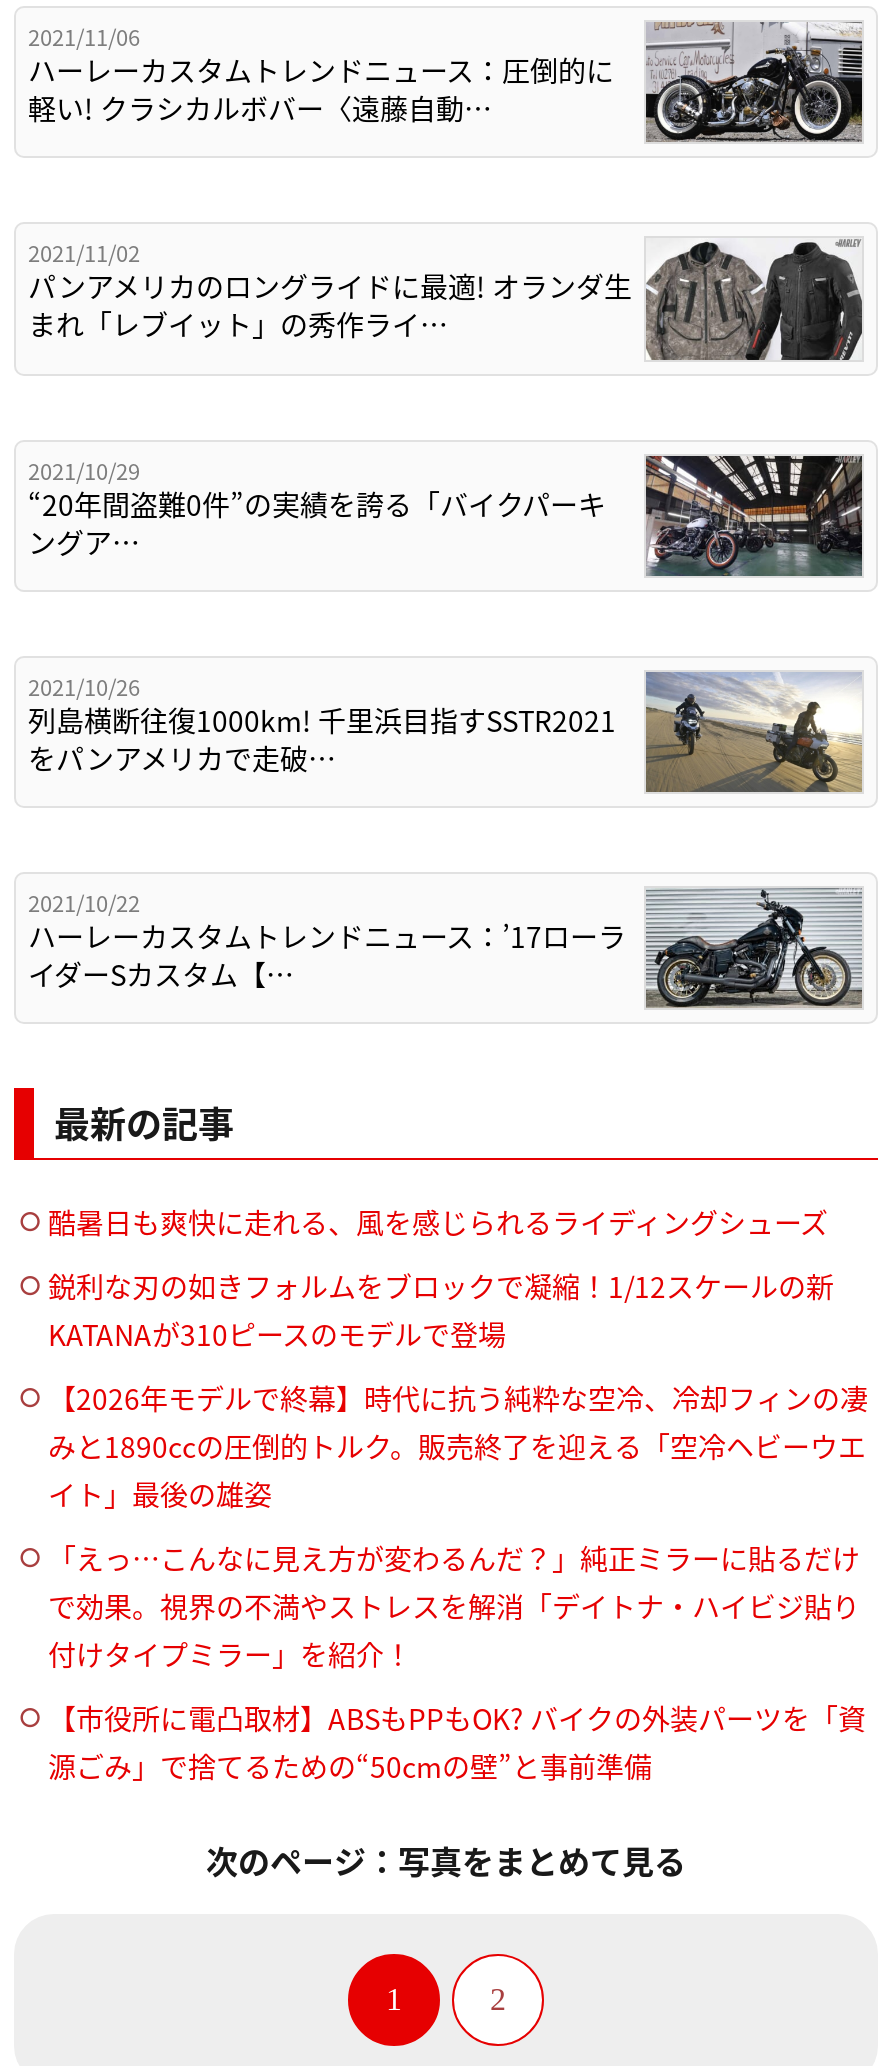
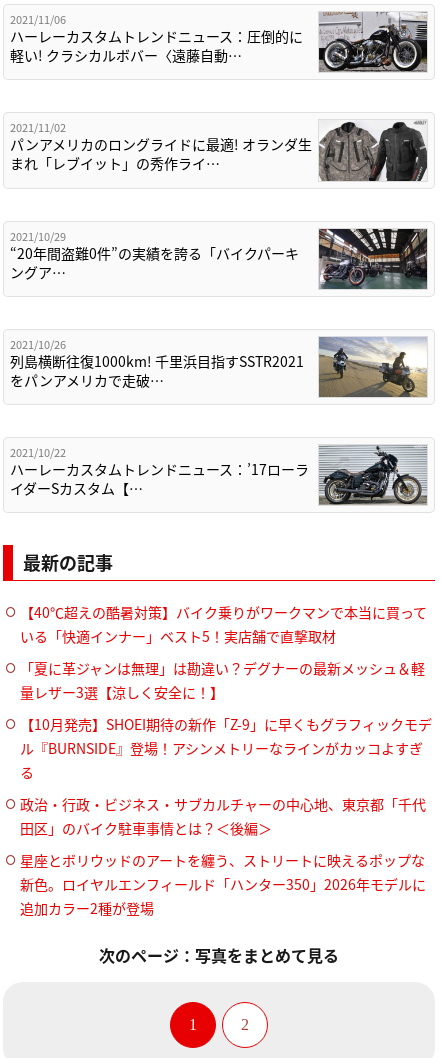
- 酷暑日も爽快に走れる、風を感じられるライディングシューズ
+ 【40℃超えの酷暑対策】バイク乗りがワークマンで本当に買って
+ いる「快適インナー」ベスト5！実店舗で直撃取材

- 鋭利な刃の如きフォルムをブロックで凝縮！1/12スケールの新
- KATANAが310ピースのモデルで登場
+ 「夏に革ジャンは無理」は勘違い？デグナーの最新メッシュ＆軽
+ 量レザー3選【涼しく安全に！】

- 【2026年モデルで終幕】時代に抗う純粋な空冷、冷却フィンの凄
- みと1890ccの圧倒的トルク。販売終了を迎える「空冷ヘビーウエ
- イト」最後の雄姿
+ 【10月発売】SHOEI期待の新作「Z-9」に早くもグラフィックモデ
+ ル『BURNSIDE』登場！アシンメトリーなラインがカッコよすぎ
+ る

- 「えっ…こんなに見え方が変わるんだ？」純正ミラーに貼るだけ
- で効果。視界の不満やストレスを解消「デイトナ・ハイビジ貼り
- 付けタイプミラー」を紹介！
+ 政治・行政・ビジネス・サブカルチャーの中心地、東京都「千代
+ 田区」のバイク駐車事情とは？＜後編＞

- 【市役所に電凸取材】ABSもPPもOK? バイクの外装パーツを「資
- 源ごみ」で捨てるための“50cmの壁”と事前準備
+ 星座とボリウッドのアートを纏う、ストリートに映えるポップな
+ 新色。ロイヤルエンフィールド「ハンター350」2026年モデルに
+ 追加カラー2種が登場
